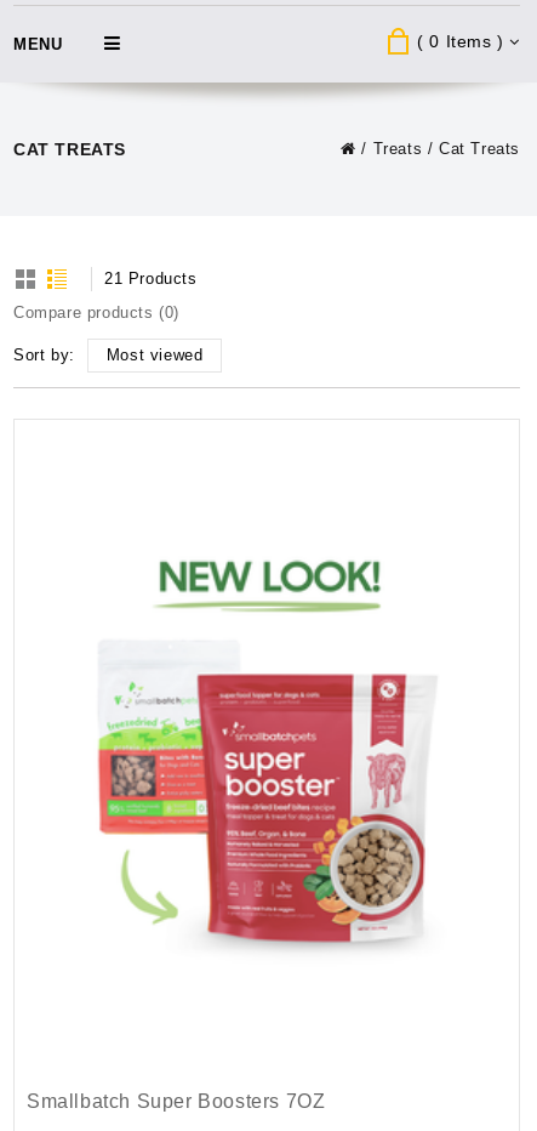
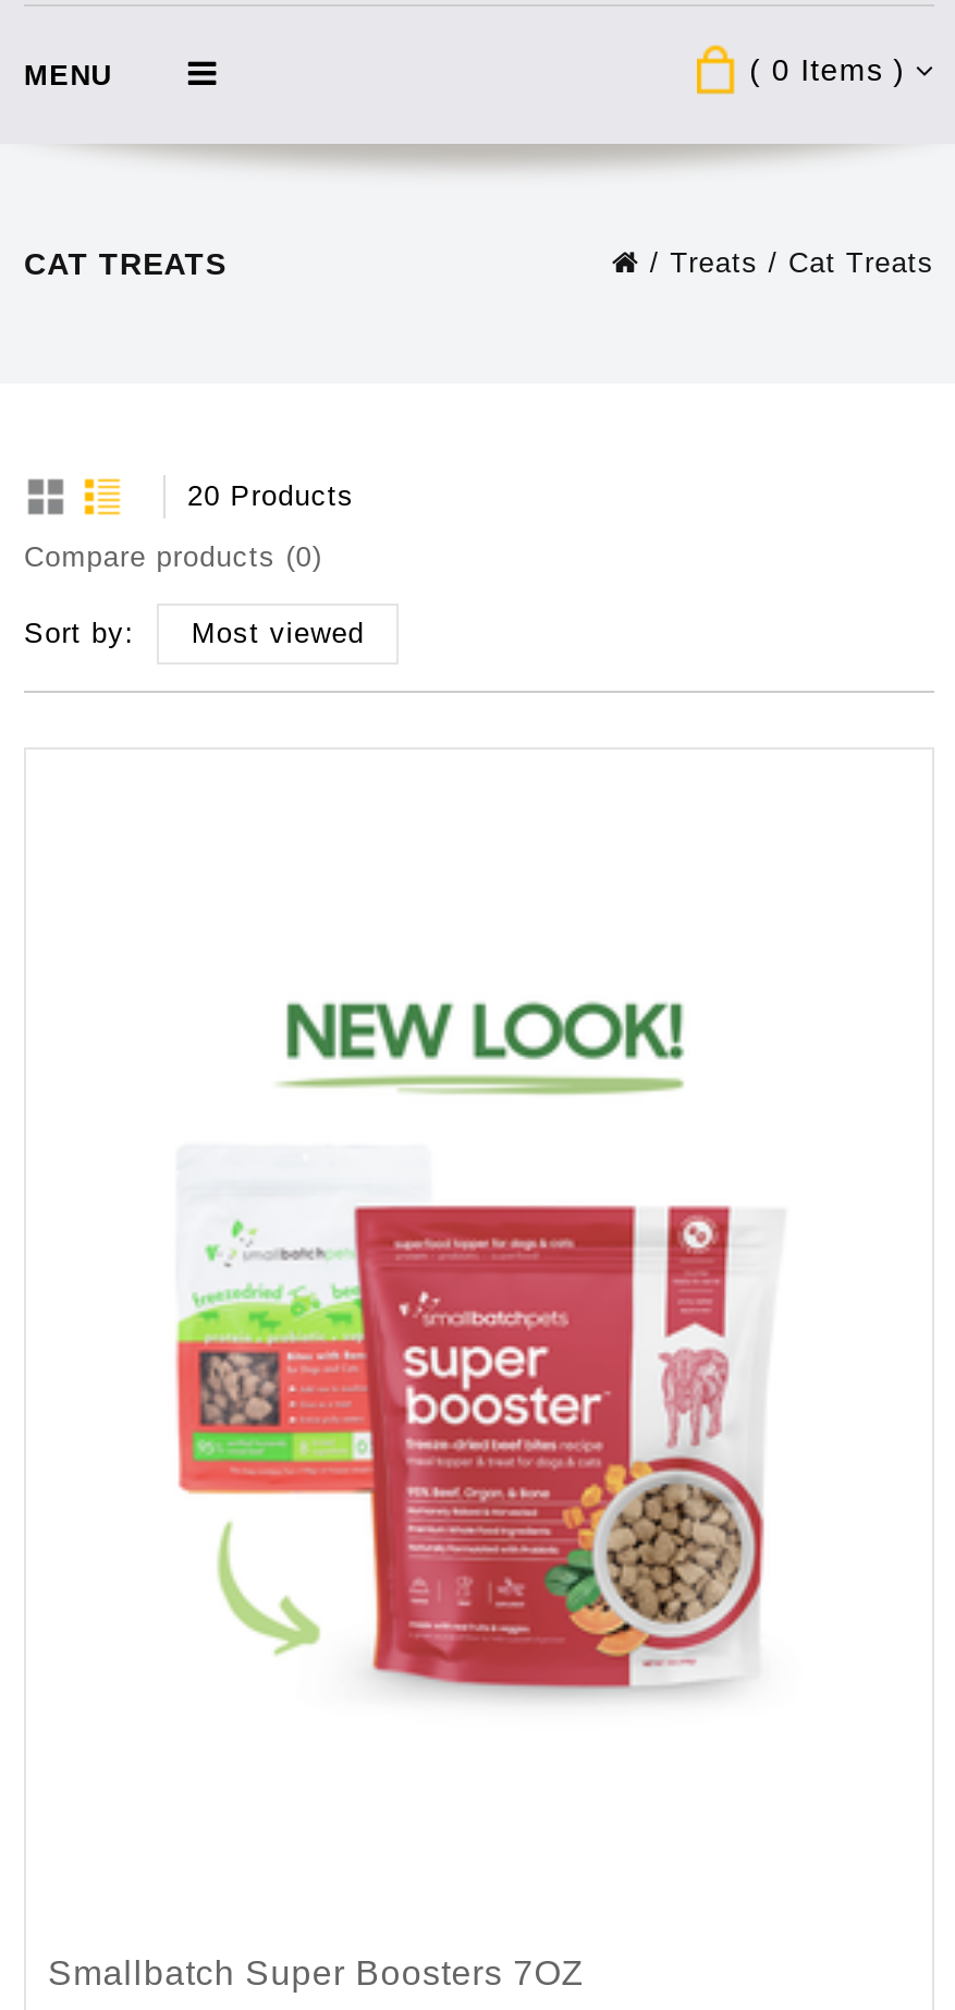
- 21 Products
+ 20 Products
